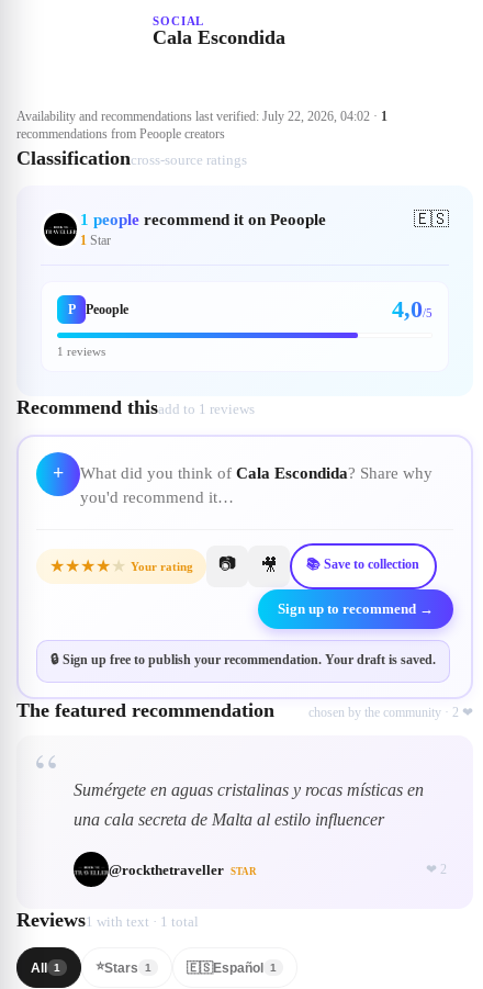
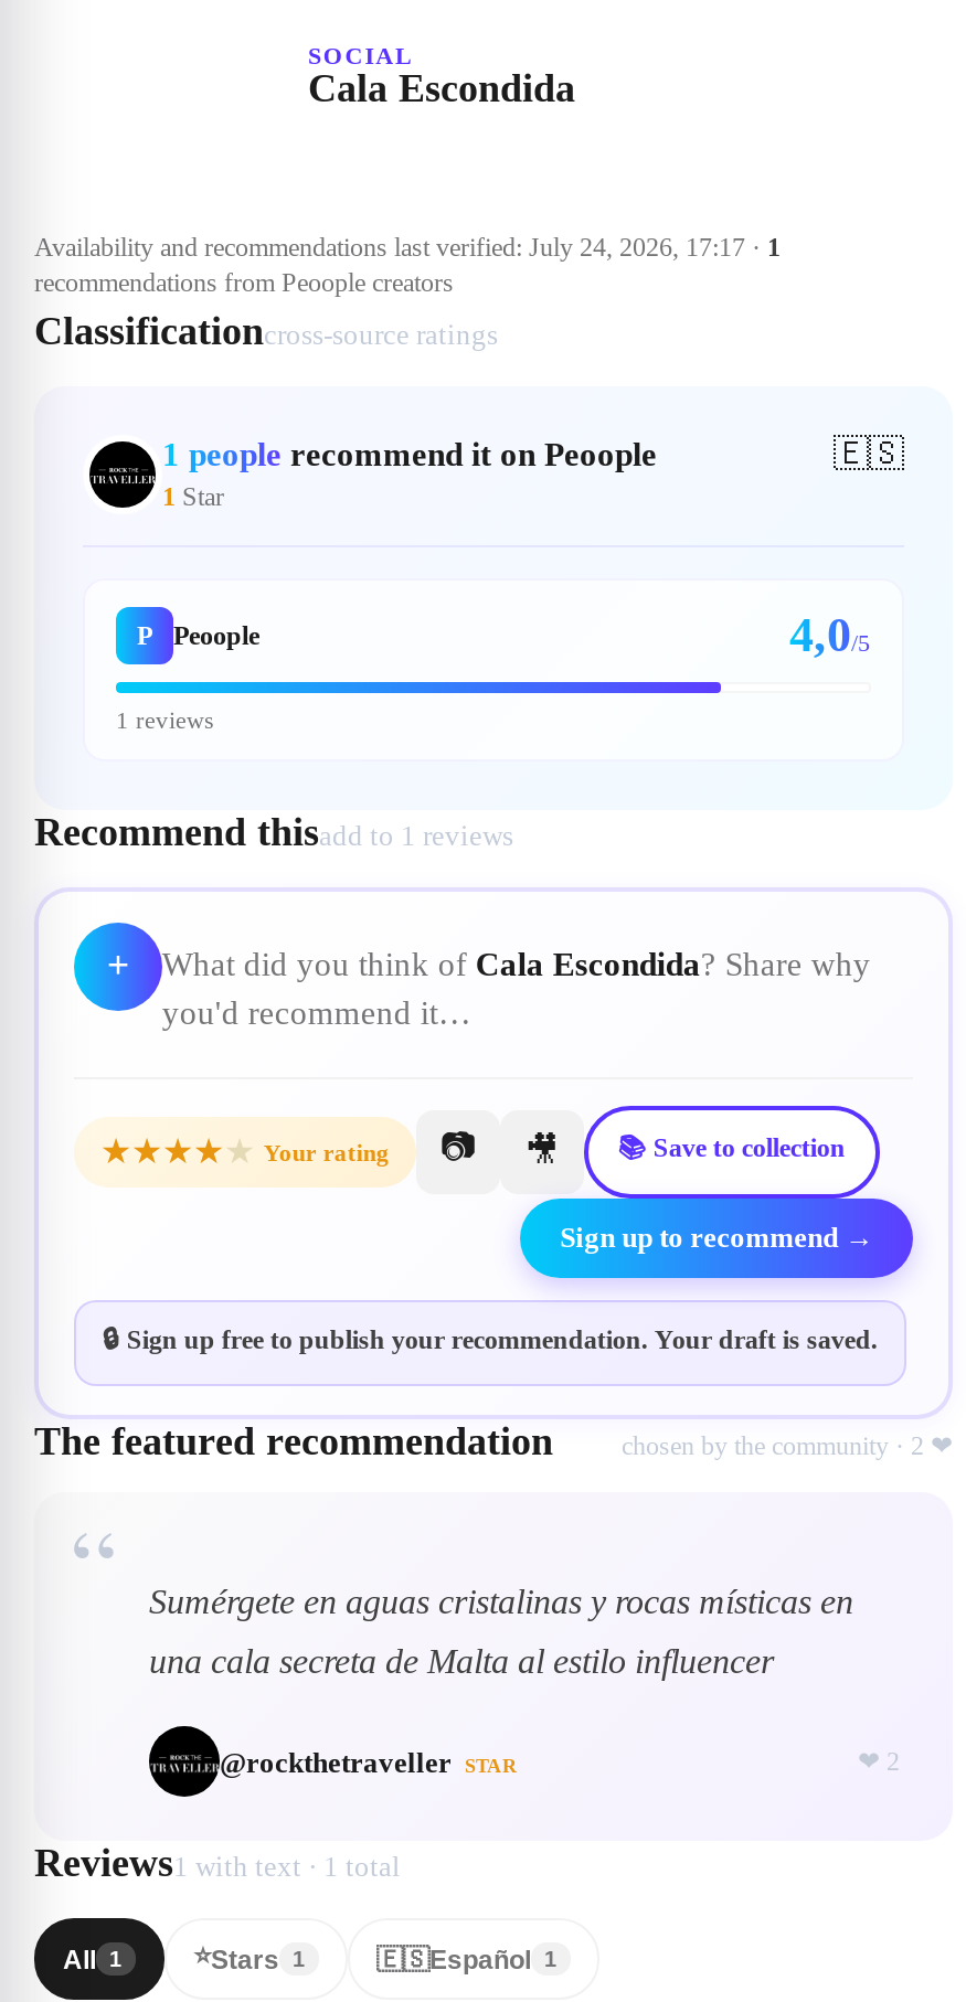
- Availability and recommendations last verified: July 22, 2026, 04:02 · 1
+ Availability and recommendations last verified: July 24, 2026, 17:17 · 1
